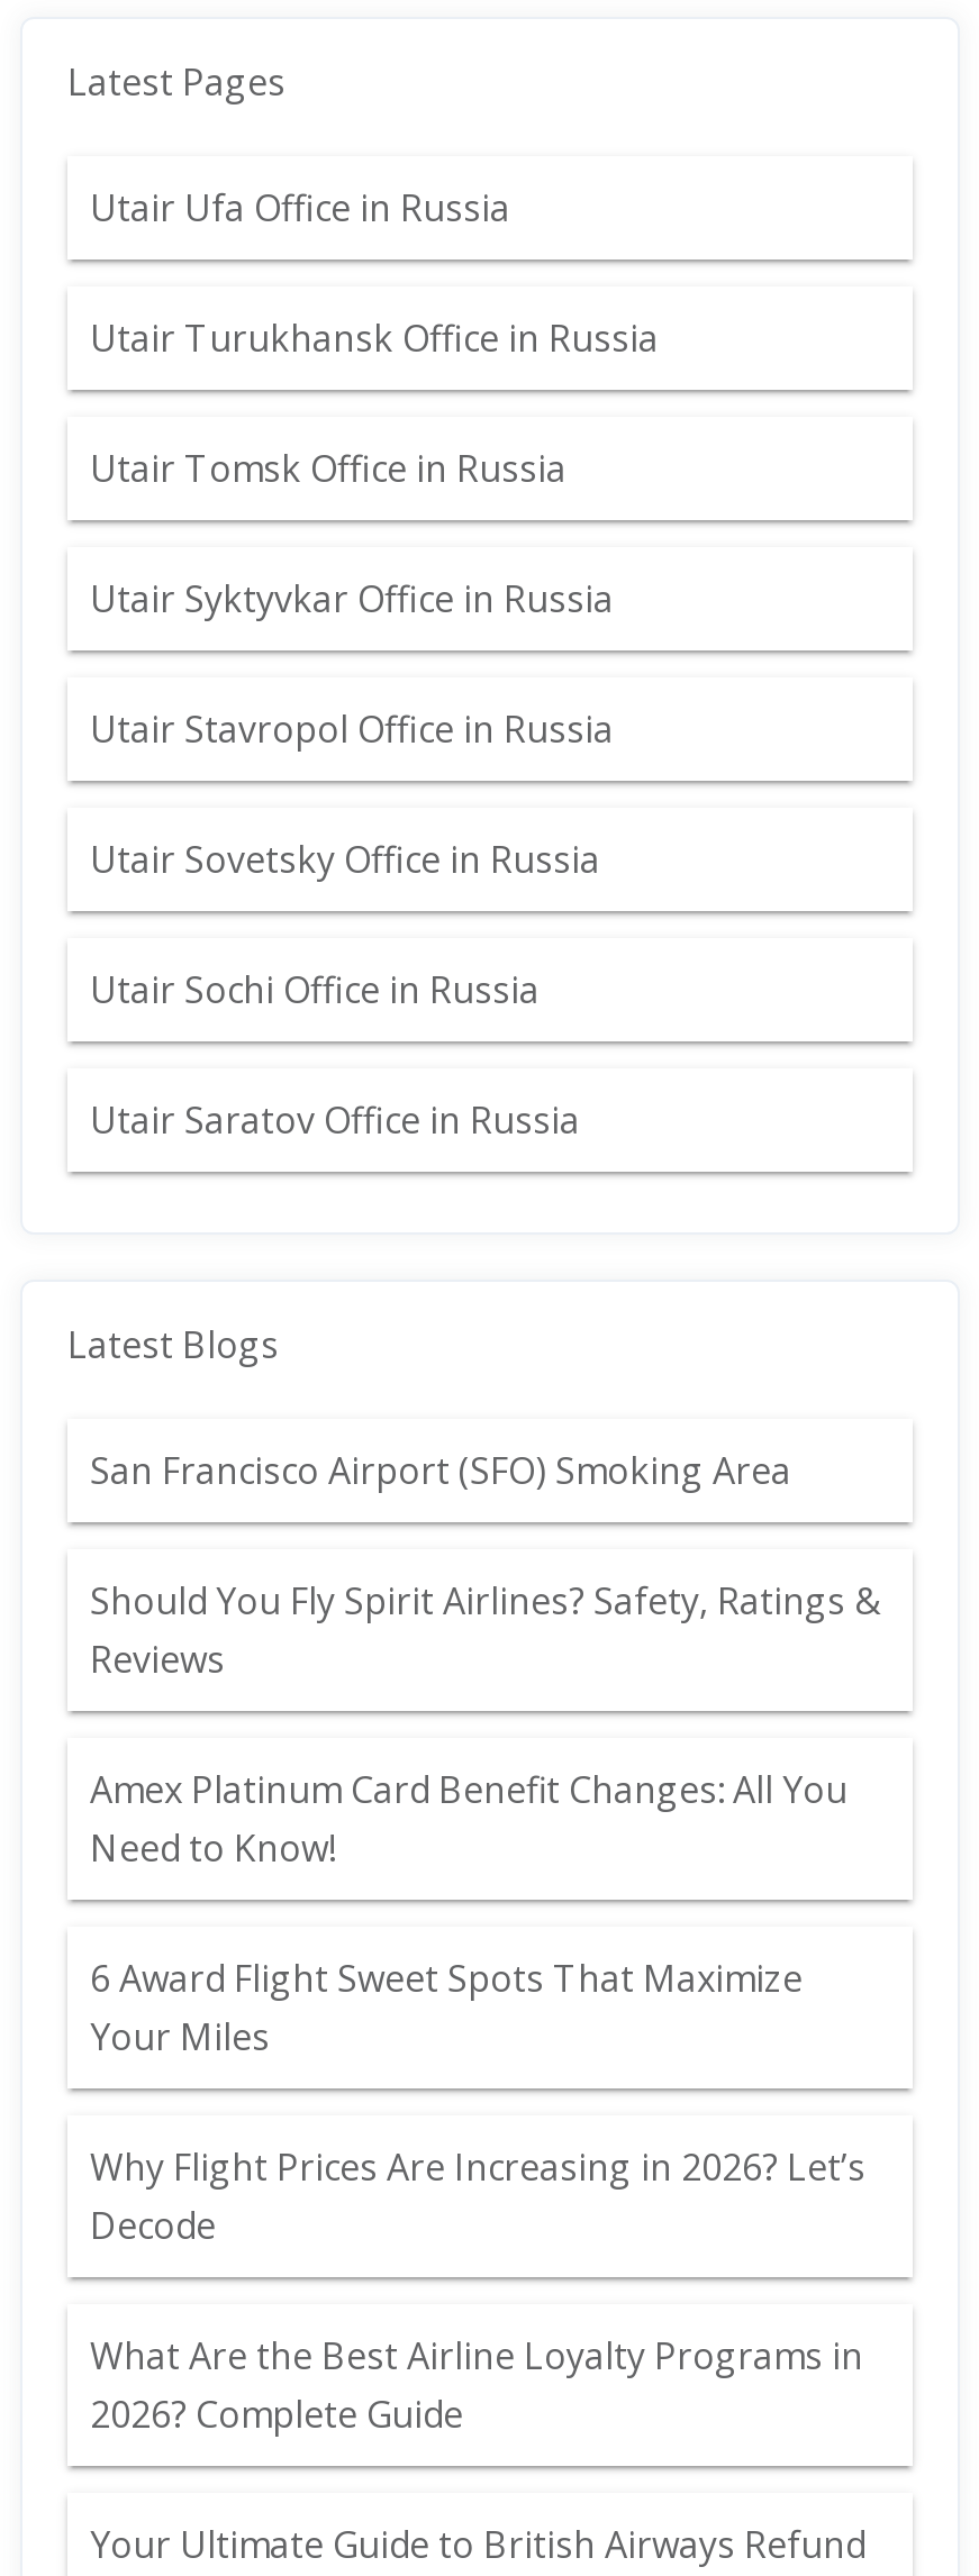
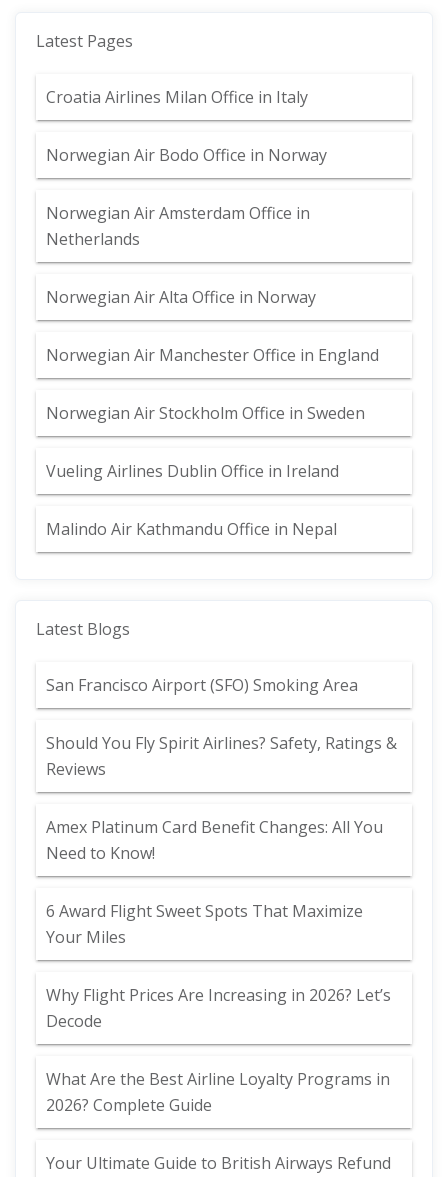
- Utair Ufa Office in Russia
+ Croatia Airlines Milan Office in Italy

- Utair Turukhansk Office in Russia
+ Norwegian Air Bodo Office in Norway

- Utair Tomsk Office in Russia
+ Norwegian Air Amsterdam Office in
+ Netherlands

- Utair Syktyvkar Office in Russia
+ Norwegian Air Alta Office in Norway

- Utair Stavropol Office in Russia
+ Norwegian Air Manchester Office in England

- Utair Sovetsky Office in Russia
+ Norwegian Air Stockholm Office in Sweden

- Utair Sochi Office in Russia
+ Vueling Airlines Dublin Office in Ireland

- Utair Saratov Office in Russia
+ Malindo Air Kathmandu Office in Nepal
